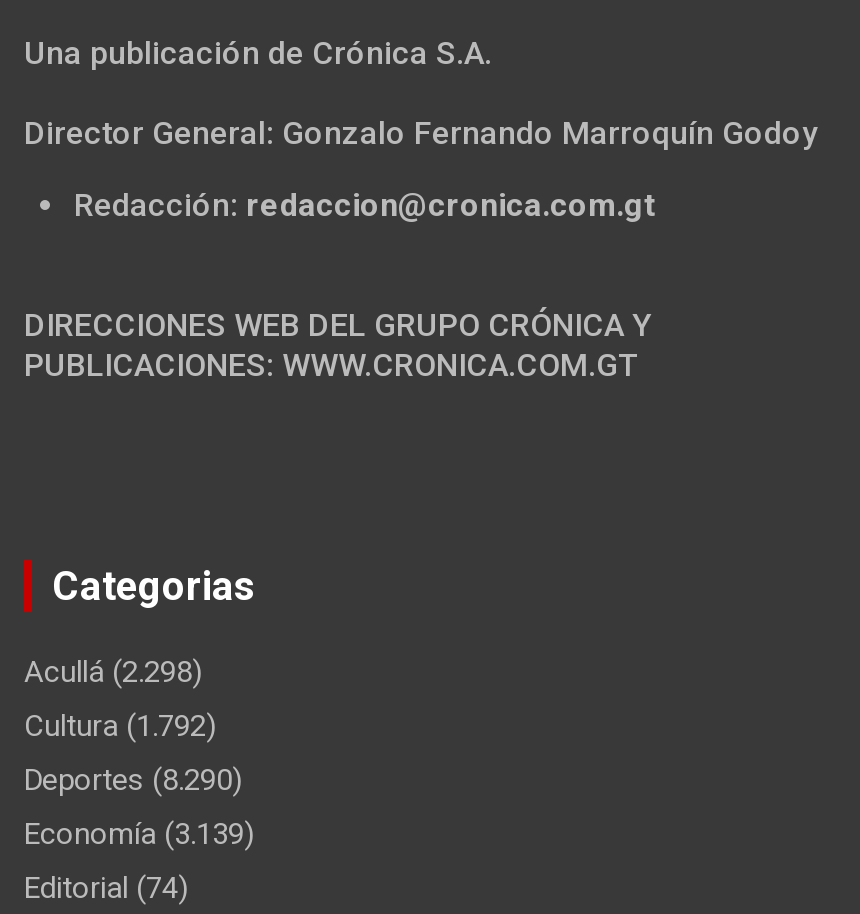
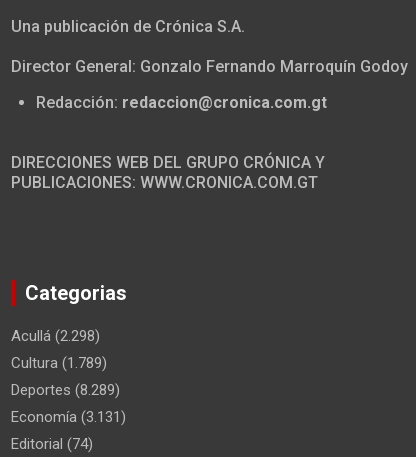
- Cultura (1.792)
+ Cultura (1.789)

- Deportes (8.290)
+ Deportes (8.289)

- Economía (3.139)
+ Economía (3.131)
